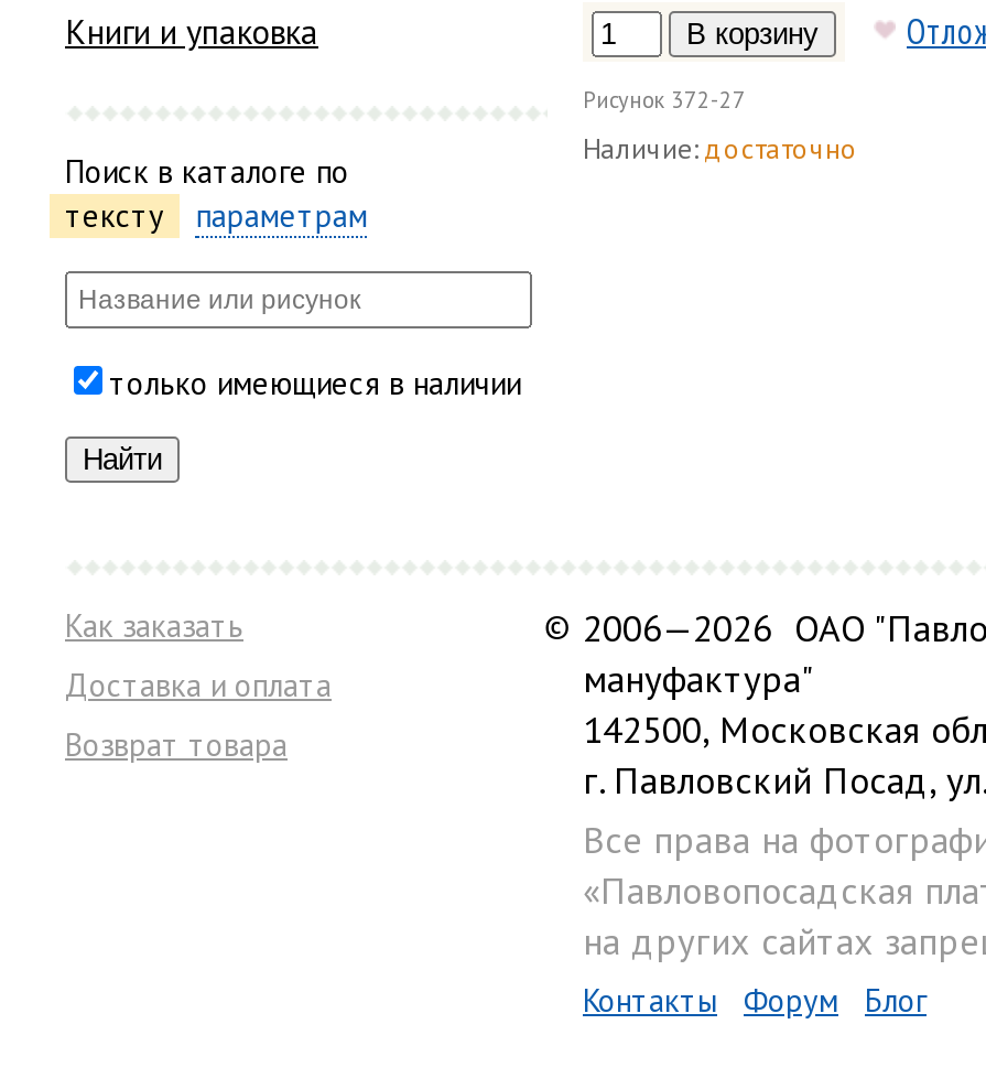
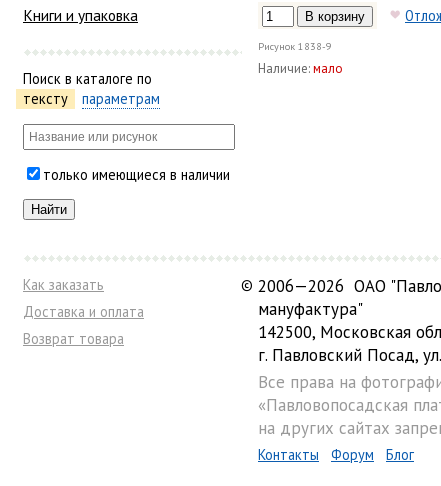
- Рисунок 372-27
+ Рисунок 1838-9

- Наличие: достаточно
+ Наличие: мало
